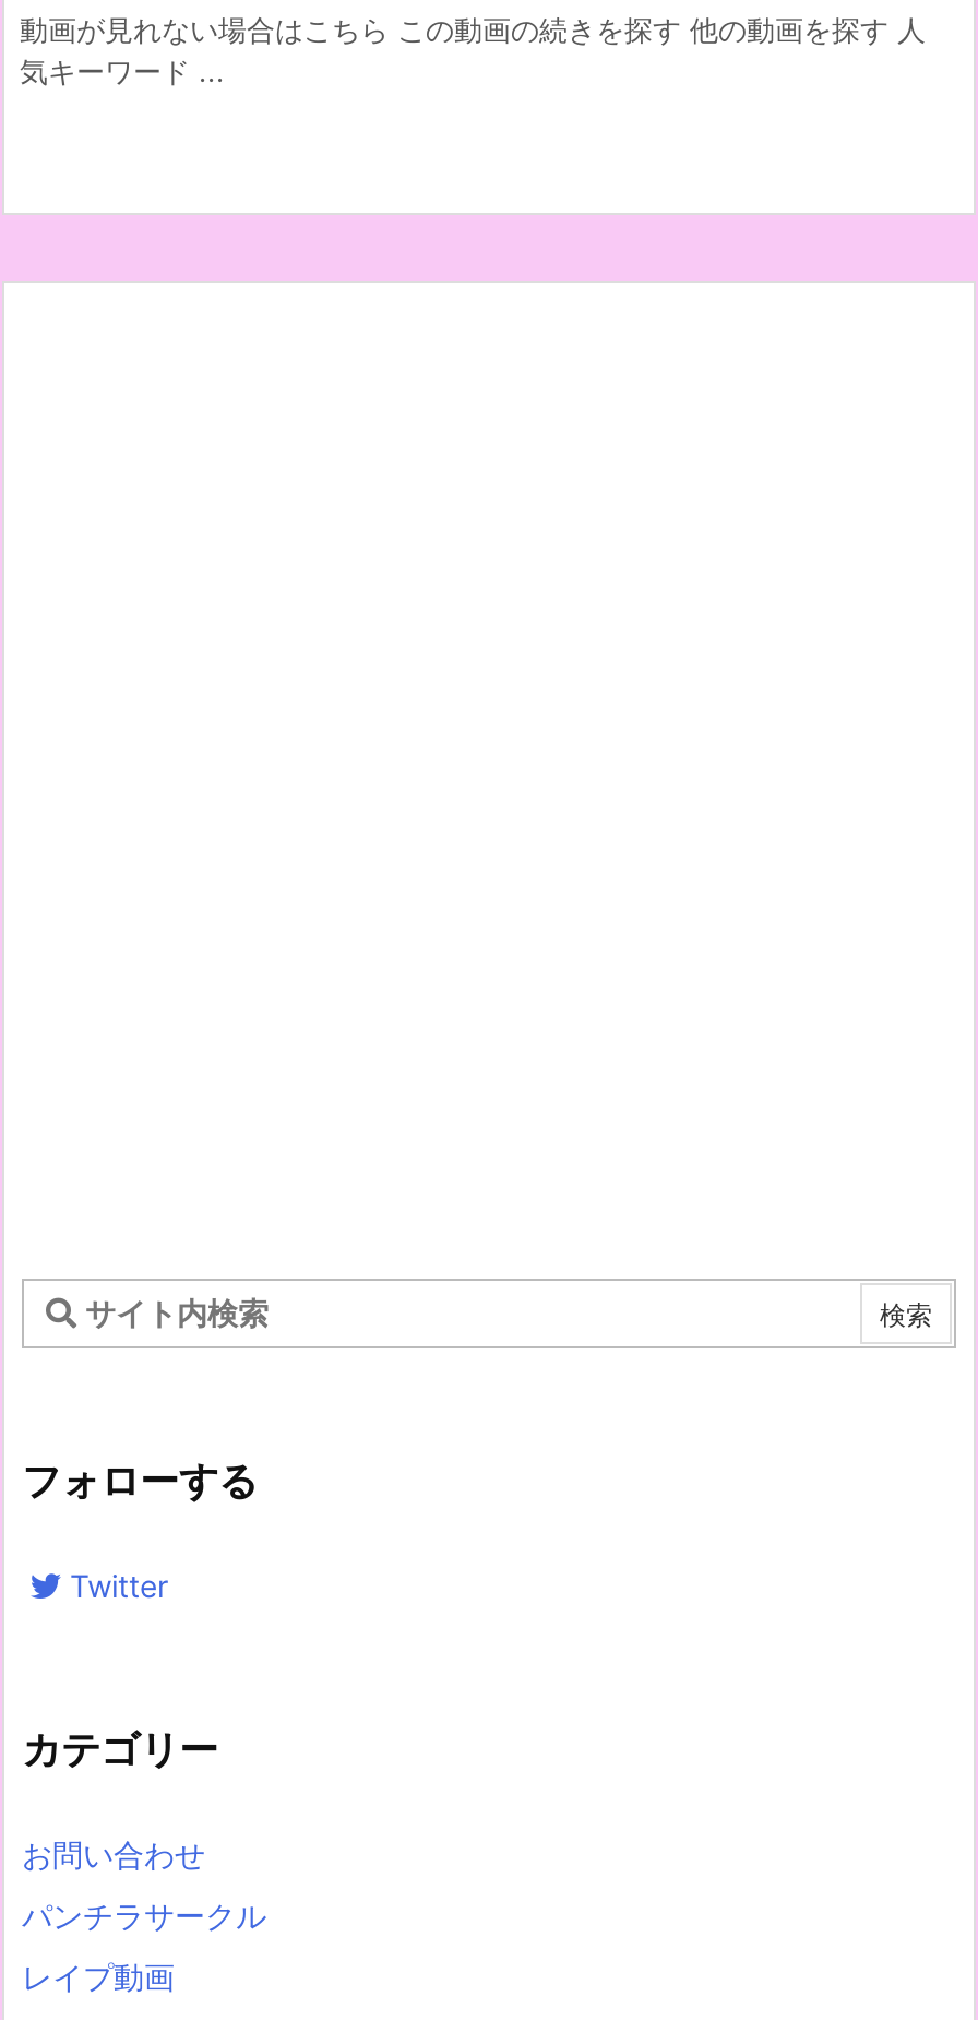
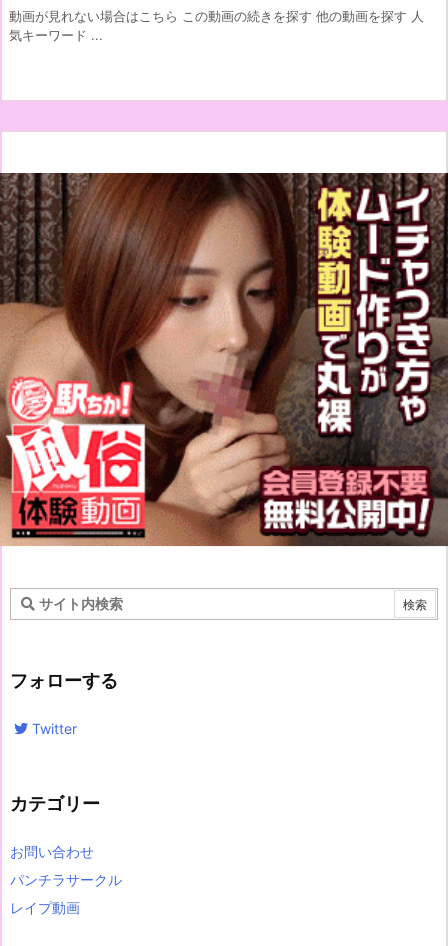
+ [image]
